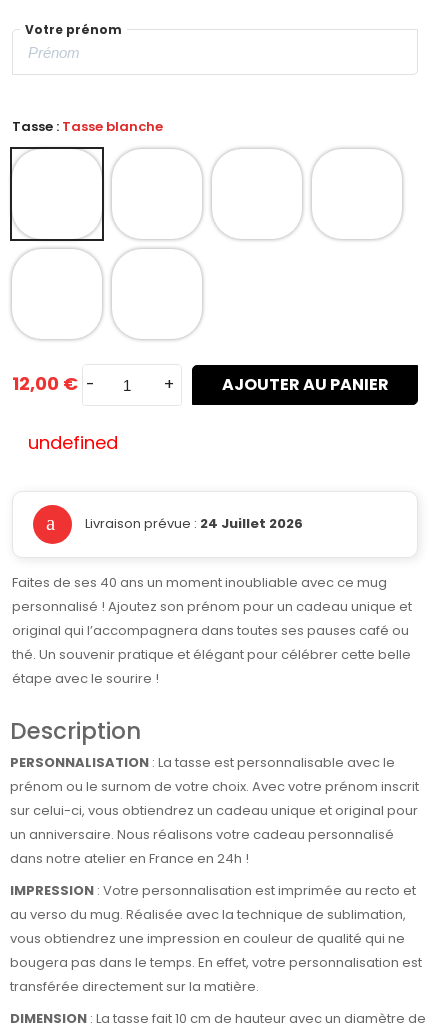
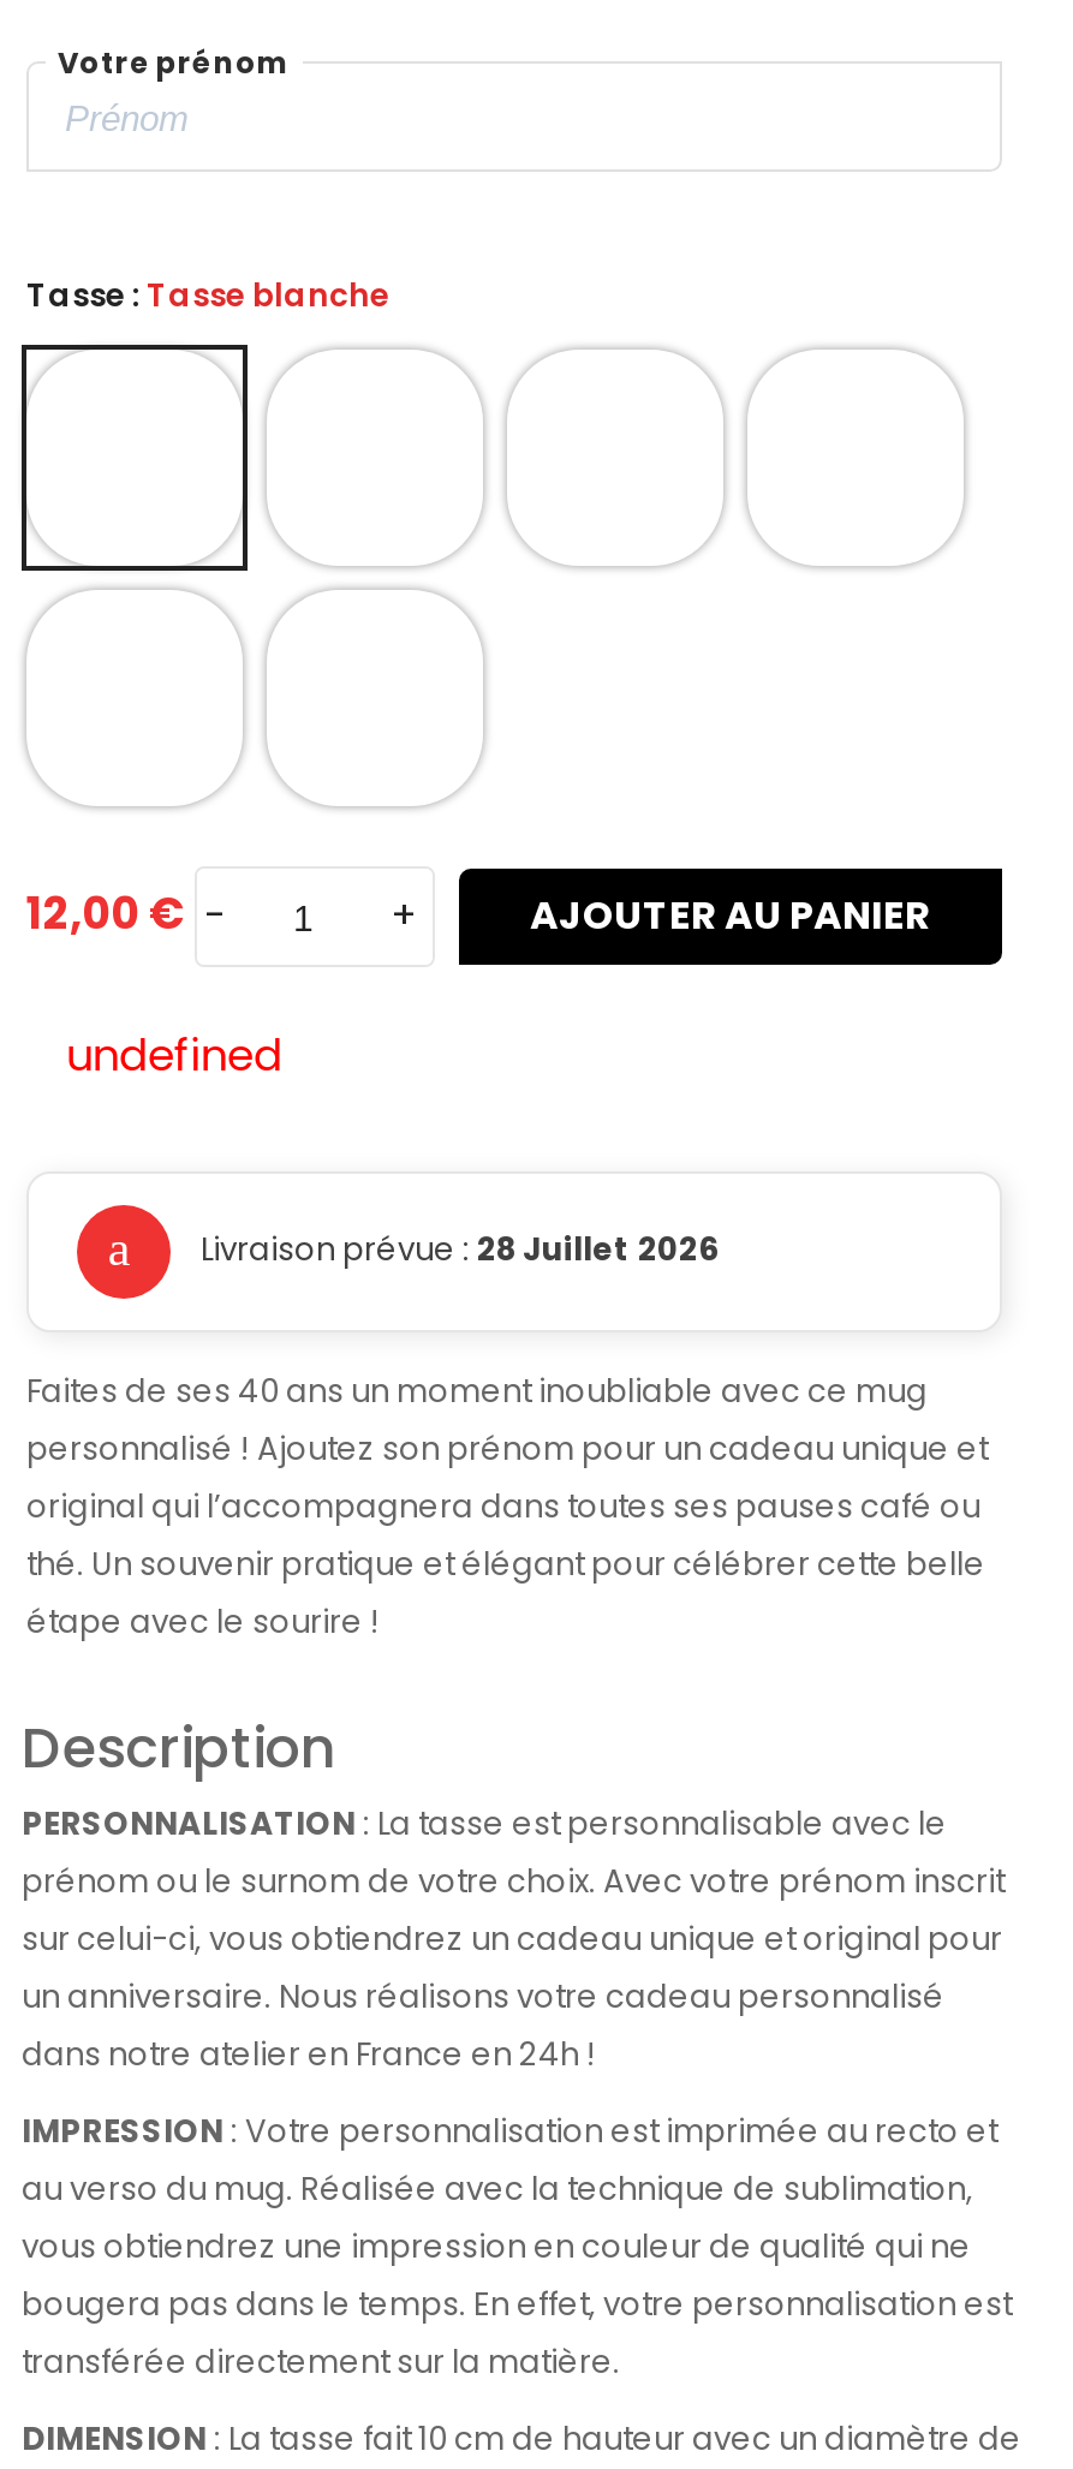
- Livraison prévue : 24 Juillet 2026
+ Livraison prévue : 28 Juillet 2026
